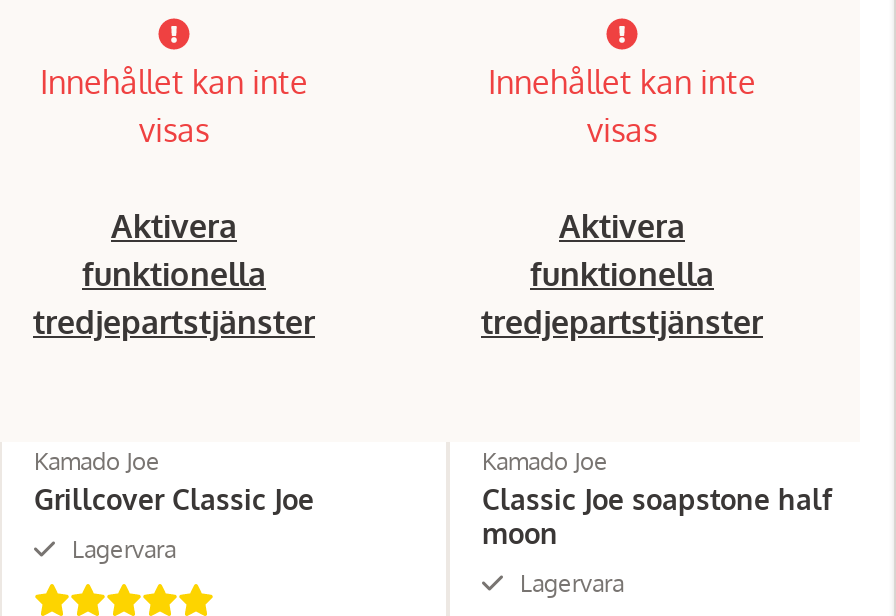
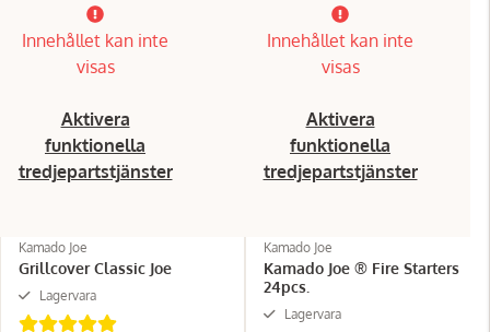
- Classic Joe soapstone half
- moon
+ Kamado Joe ® Fire Starters
+ 24pcs.
